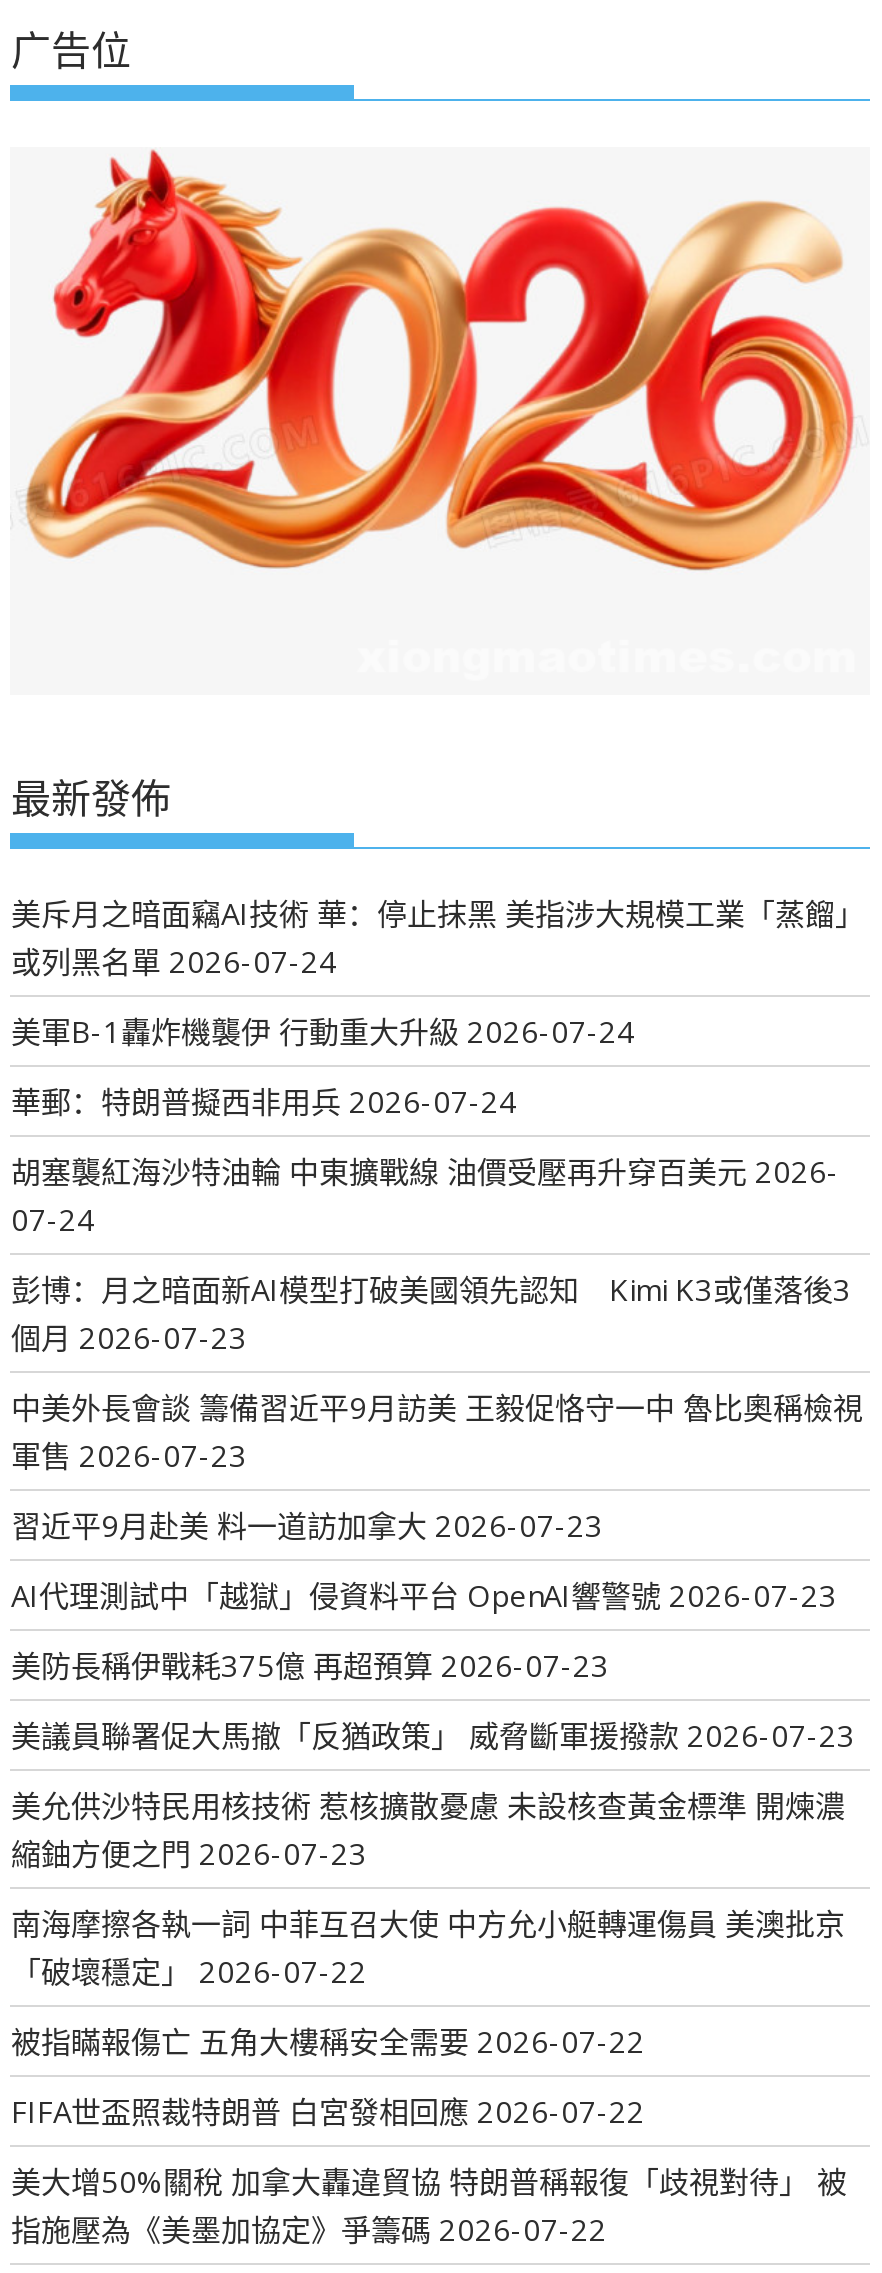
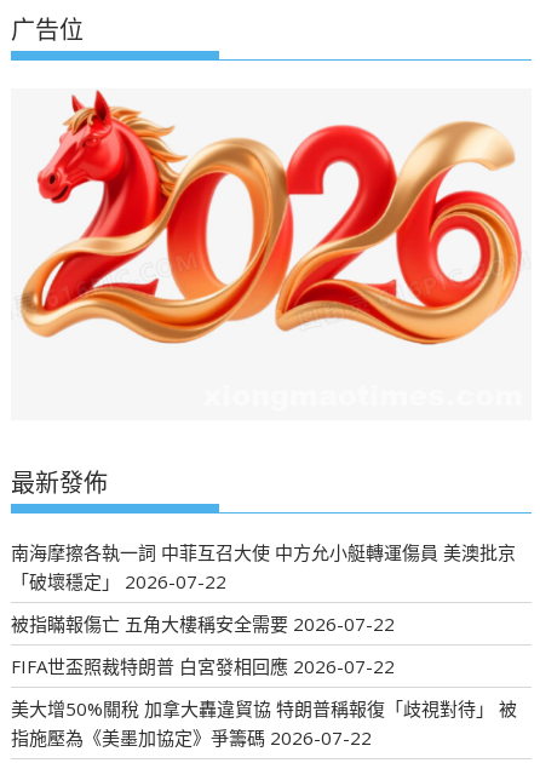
- 美斥月之暗面竊AI技術 華：停止抹黑 美指涉大規模工業「蒸餾」
- 或列黑名單 2026-07-24
- 美軍B-1轟炸機襲伊 行動重大升級 2026-07-24
- 華郵：特朗普擬西非用兵 2026-07-24
- 胡塞襲紅海沙特油輪 中東擴戰線 油價受壓再升穿百美元 2026-
- 07-24
- 彭博：月之暗面新AI模型打破美國領先認知 Kimi K3或僅落後3
- 個月 2026-07-23
- 中美外長會談 籌備習近平9月訪美 王毅促恪守一中 魯比奧稱檢視
- 軍售 2026-07-23
- 習近平9月赴美 料一道訪加拿大 2026-07-23
- AI代理測試中「越獄」侵資料平台 OpenAI響警號 2026-07-23
- 美防長稱伊戰耗375億 再超預算 2026-07-23
- 美議員聯署促大馬撤「反猶政策」 威脅斷軍援撥款 2026-07-23
- 美允供沙特民用核技術 惹核擴散憂慮 未設核查黃金標準 開煉濃
- 縮鈾方便之門 2026-07-23
